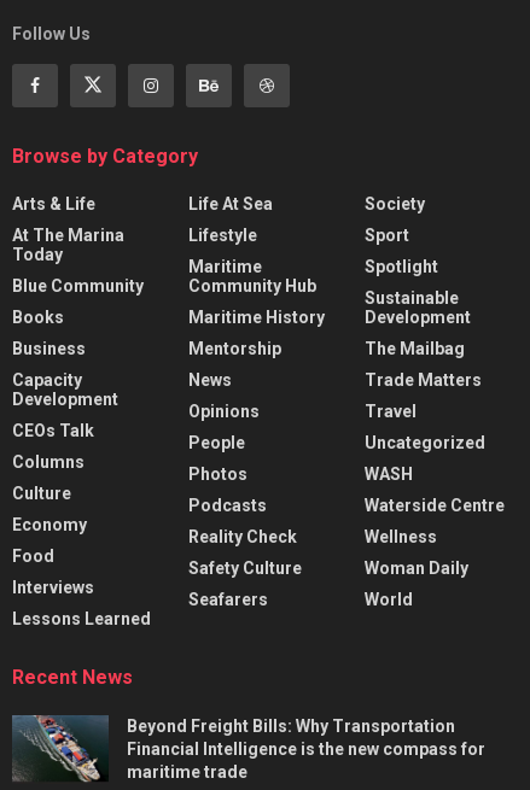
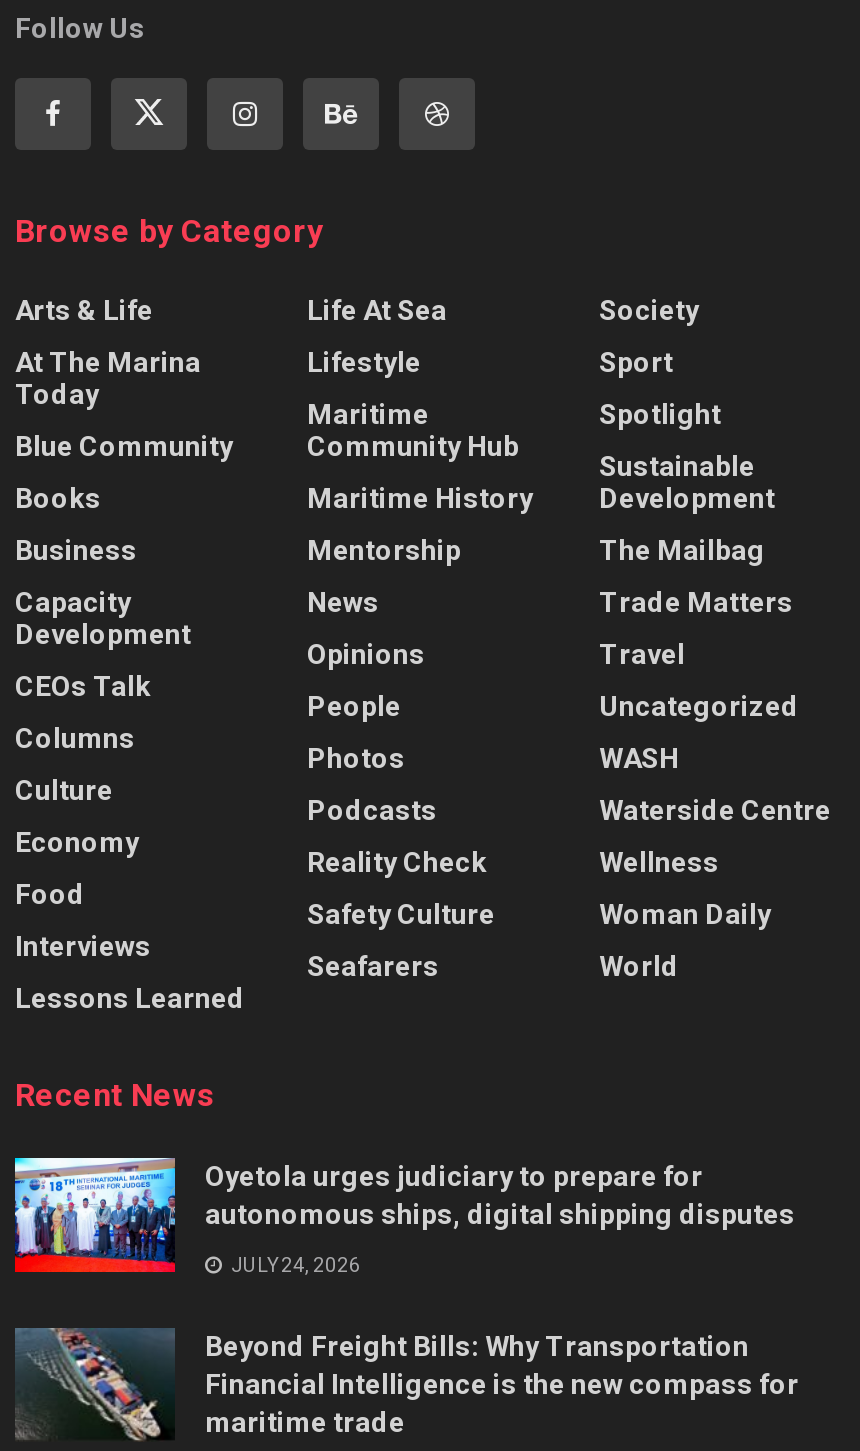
+ [image]
+ Oyetola urges judiciary to prepare for
+ autonomous ships, digital shipping disputes
+ JULY 24, 2026
